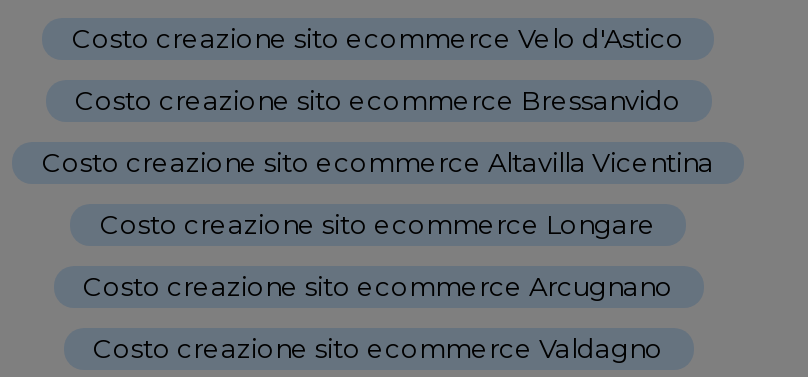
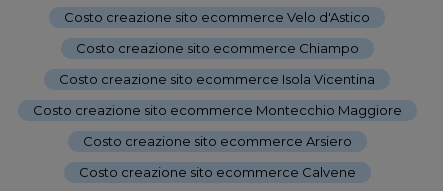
- Costo creazione sito ecommerce Bressanvido
+ Costo creazione sito ecommerce Chiampo

- Costo creazione sito ecommerce Altavilla Vicentina
+ Costo creazione sito ecommerce Isola Vicentina

- Costo creazione sito ecommerce Longare
+ Costo creazione sito ecommerce Montecchio Maggiore

- Costo creazione sito ecommerce Arcugnano
+ Costo creazione sito ecommerce Arsiero

- Costo creazione sito ecommerce Valdagno
+ Costo creazione sito ecommerce Calvene
